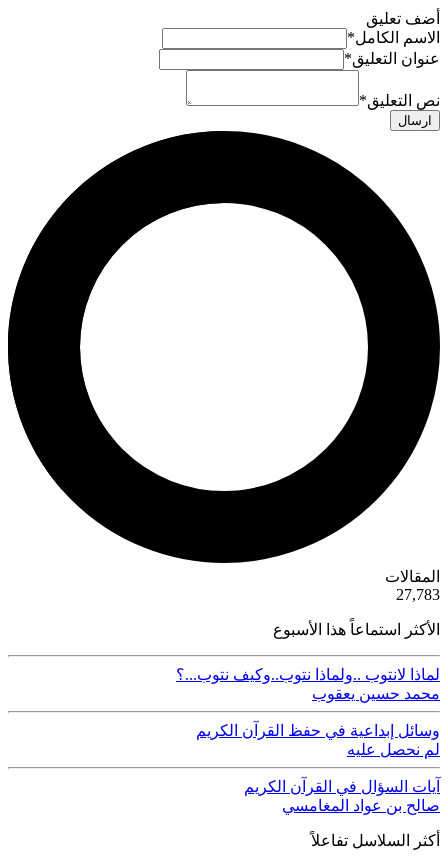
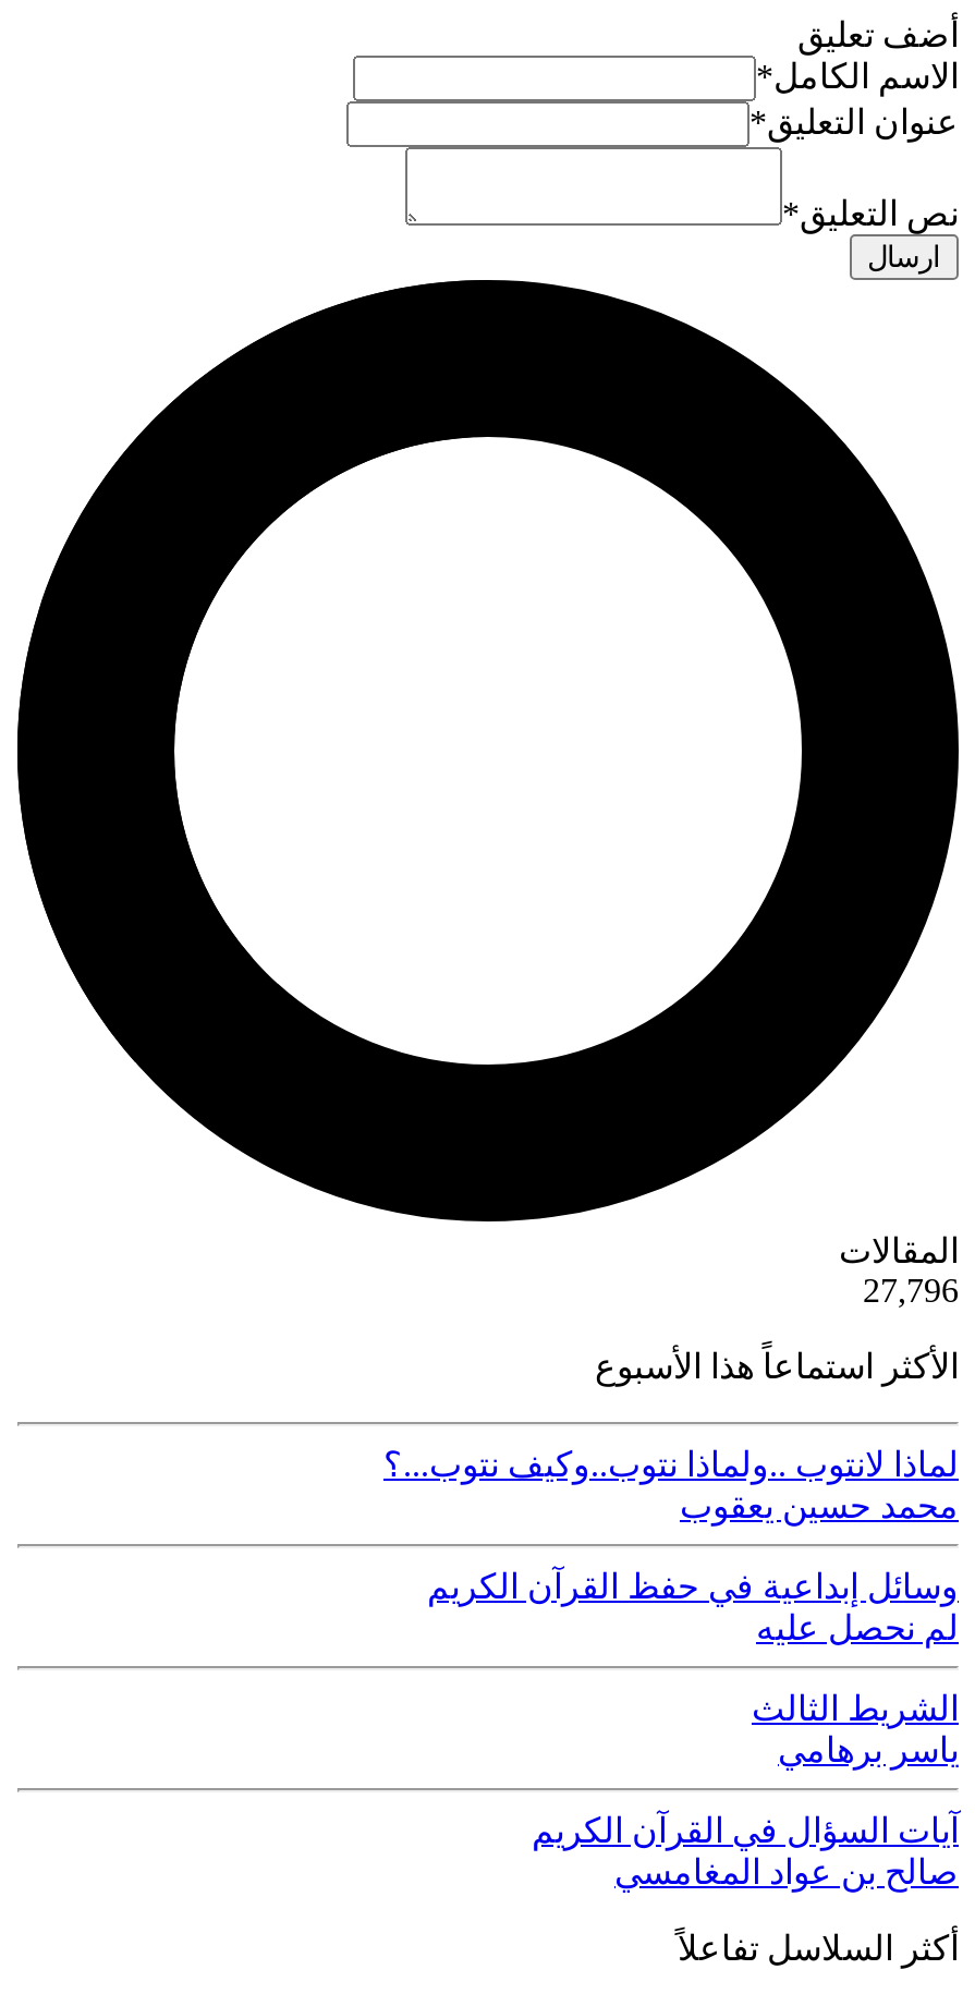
- 27,783
+ 27,796

+ الشريط الثالث
+ ياسر برهامي
